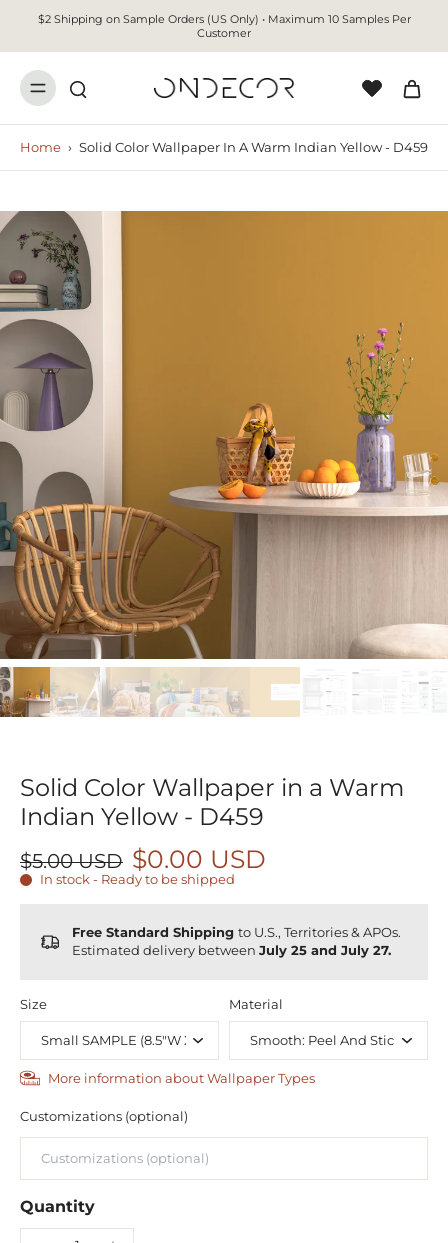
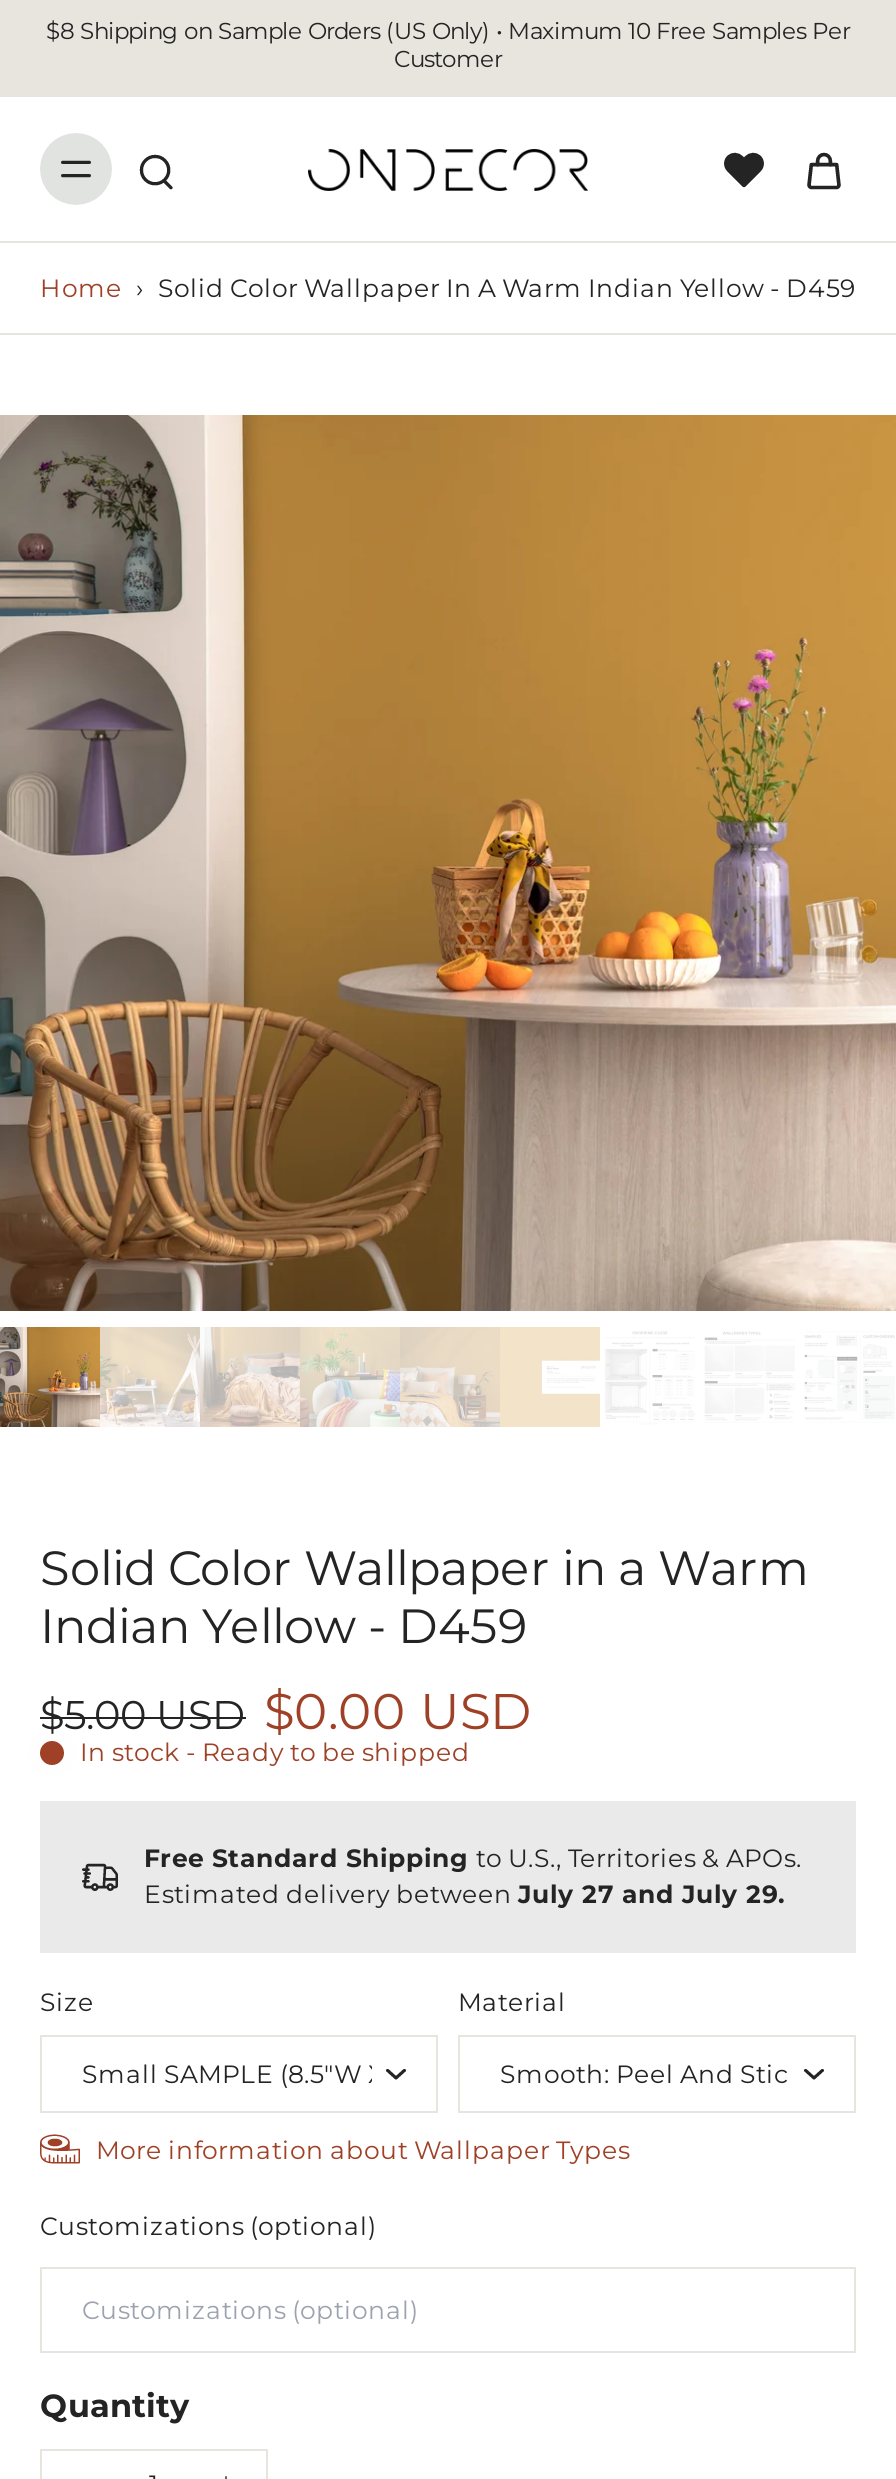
- $2 Shipping on Sample Orders (US Only) • Maximum 10 Samples Per
+ $8 Shipping on Sample Orders (US Only) • Maximum 10 Free Samples Per

- Estimated delivery between July 25 and July 27.
+ Estimated delivery between July 27 and July 29.
